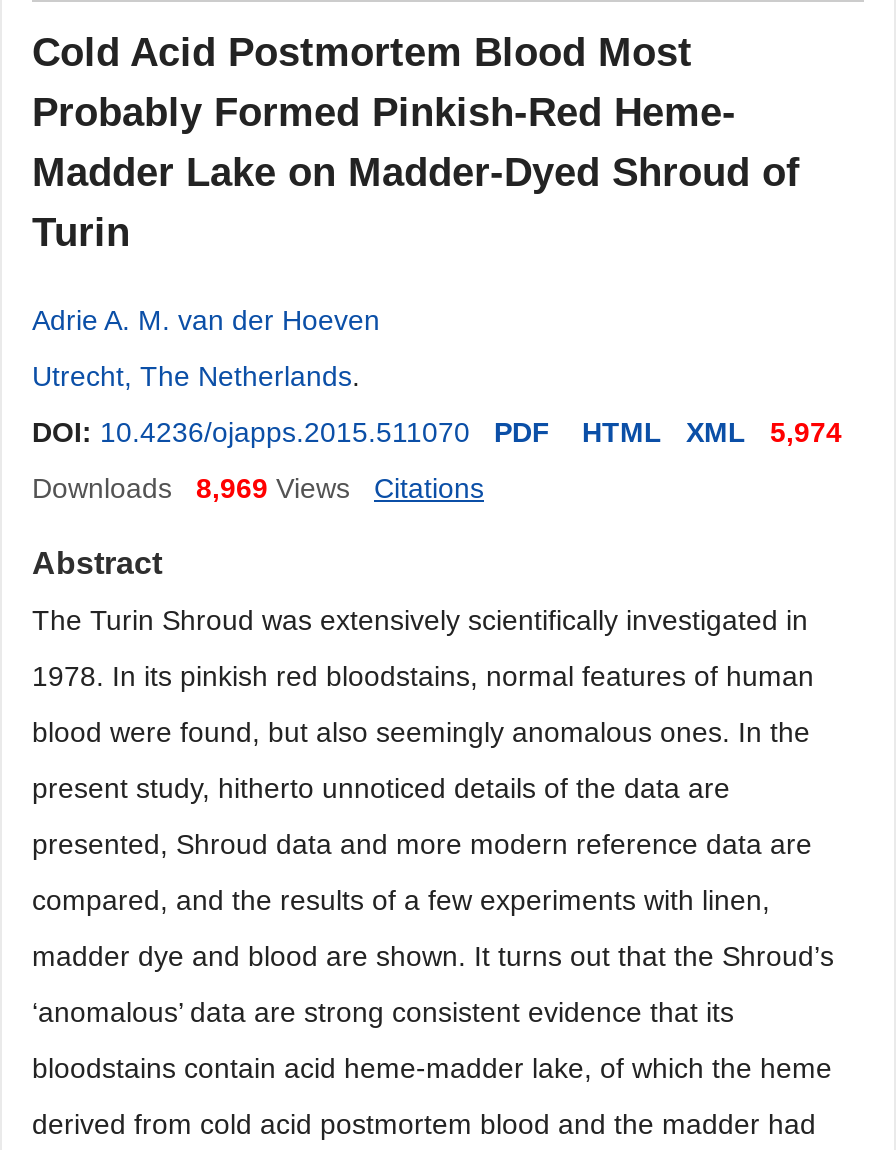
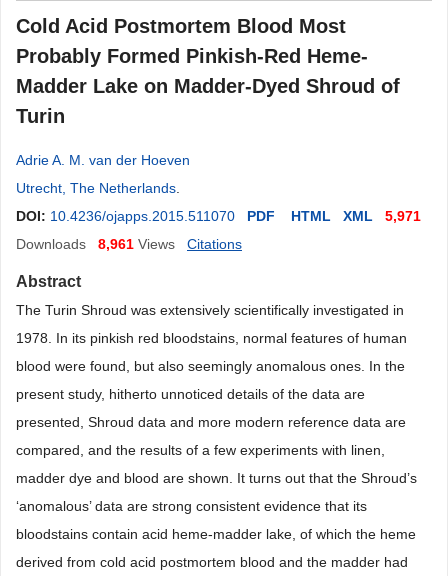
- DOI: 10.4236/ojapps.2015.511070 PDF HTML XML 5,974
+ DOI: 10.4236/ojapps.2015.511070 PDF HTML XML 5,971

- Downloads 8,969 Views
+ Downloads 8,961 Views
